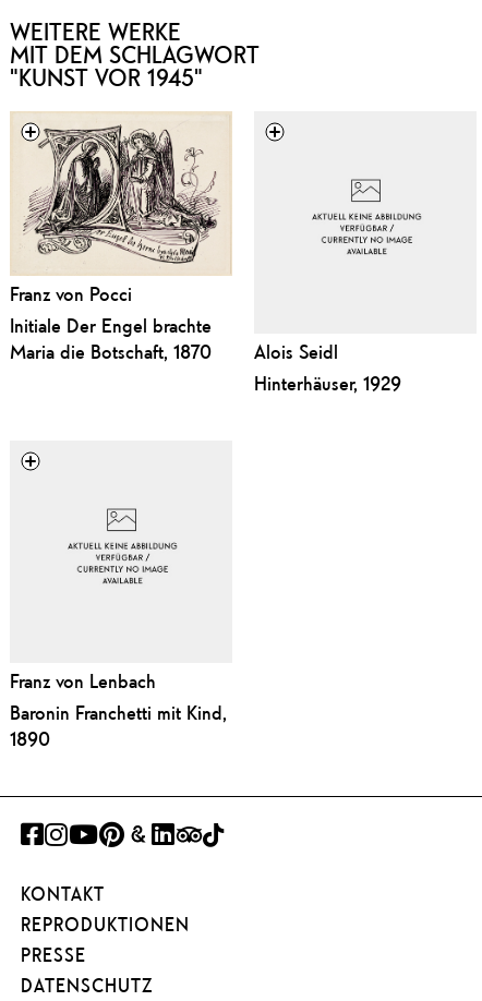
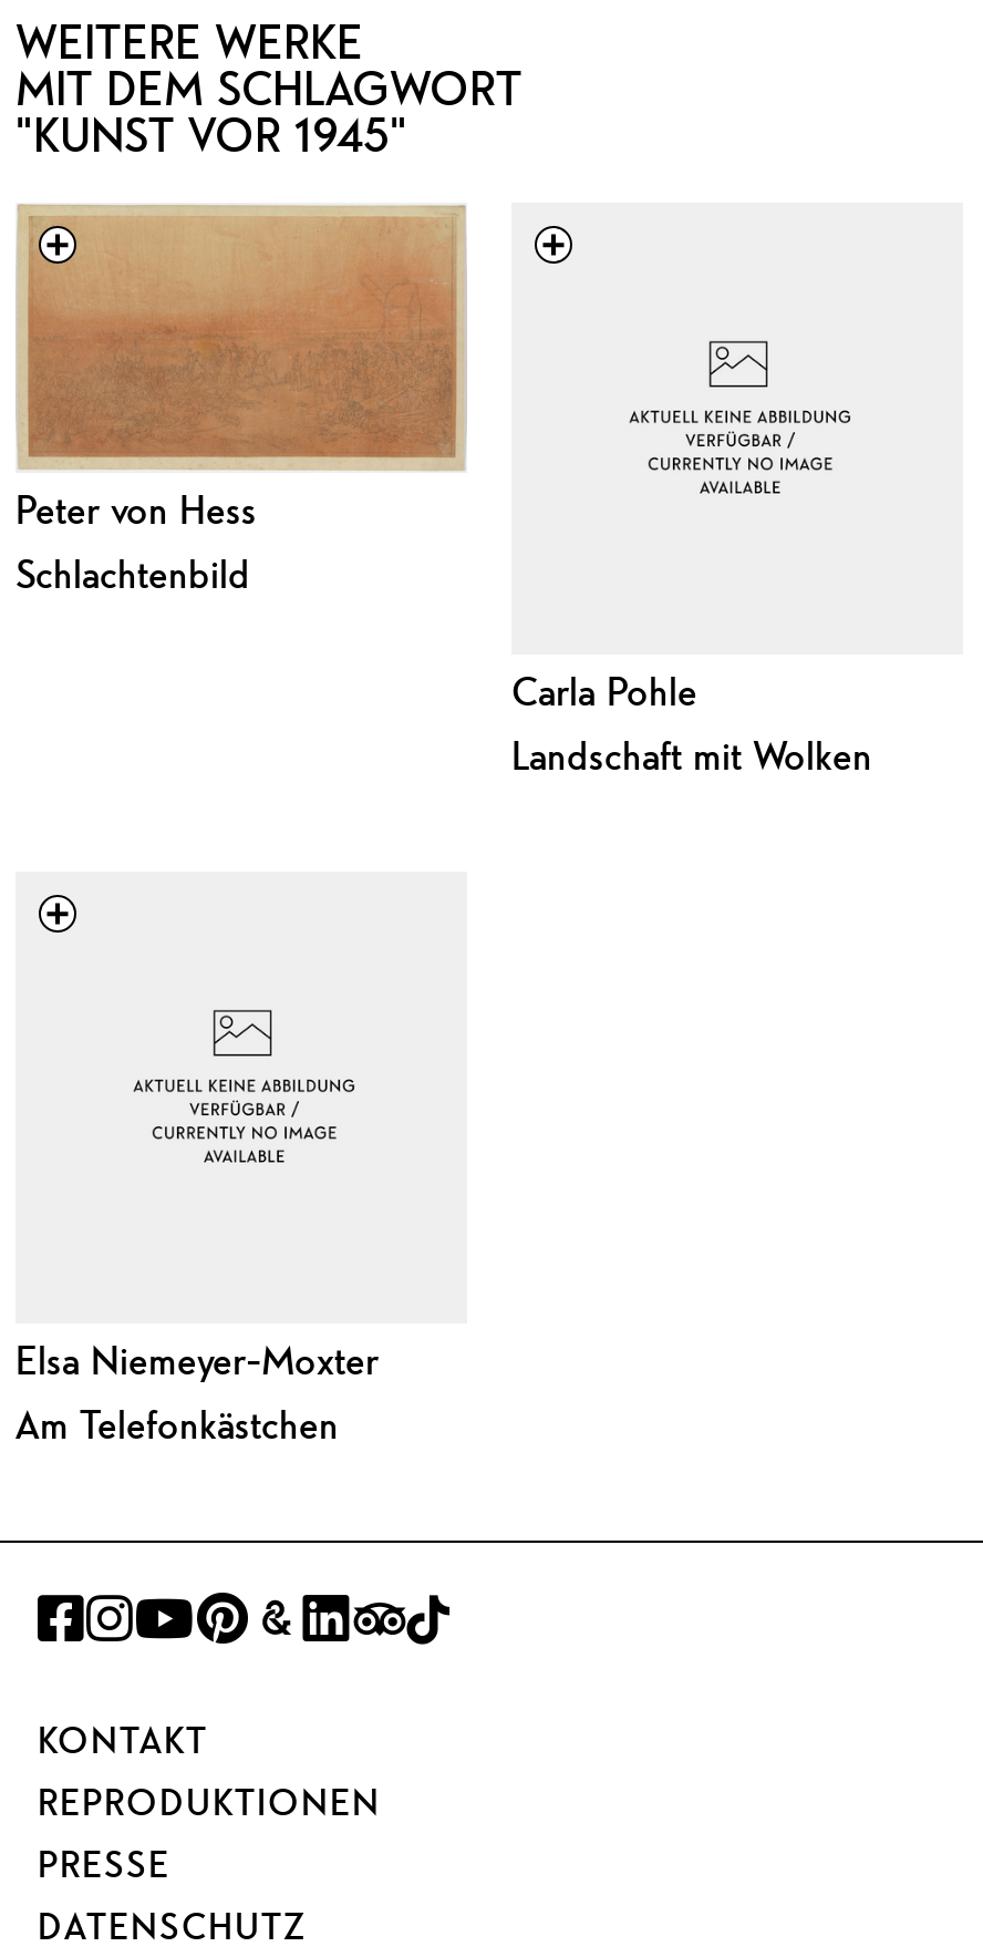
- [image]
- Franz von Pocci
- Initiale Der Engel brachte
- Maria die Botschaft, 1870
- Alois Seidl
- Hinterhäuser, 1929
+ [image]
+ Peter von Hess
+ Schlachtenbild
+ Carla Pohle
+ Landschaft mit Wolken

- Franz von Lenbach
- Baronin Franchetti mit Kind,
- 1890
+ Elsa Niemeyer-Moxter
+ Am Telefonkästchen
